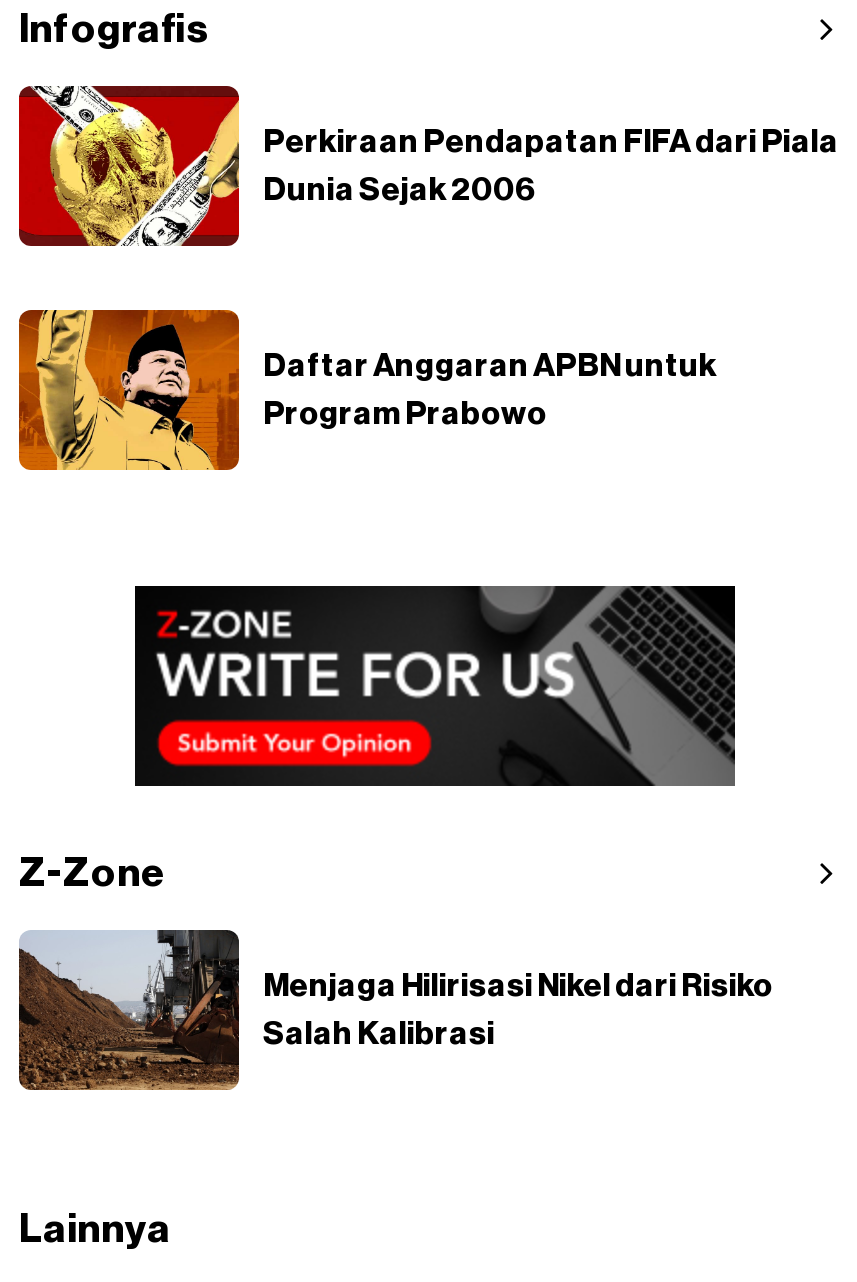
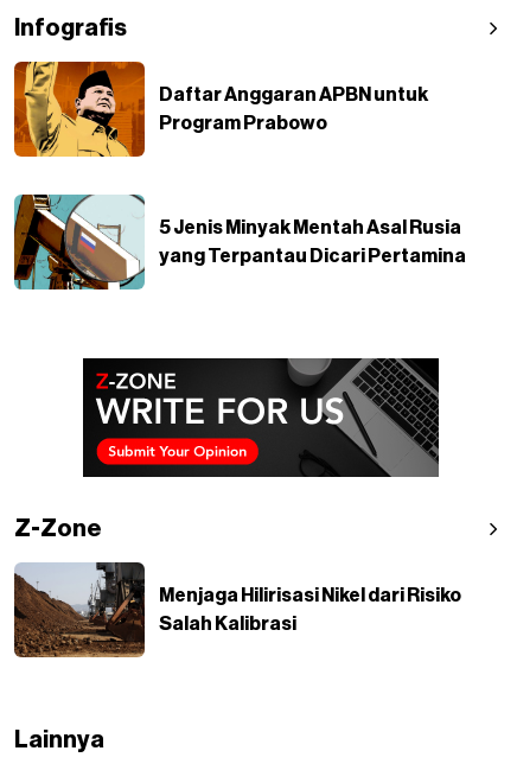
- [image]
- Perkiraan Pendapatan FIFA dari Piala
- Dunia Sejak 2006

moved up: [image] | Daftar Anggaran APBN untuk | Program Prabowo

+ [image]
+ 5 Jenis Minyak Mentah Asal Rusia
+ yang Terpantau Dicari Pertamina
